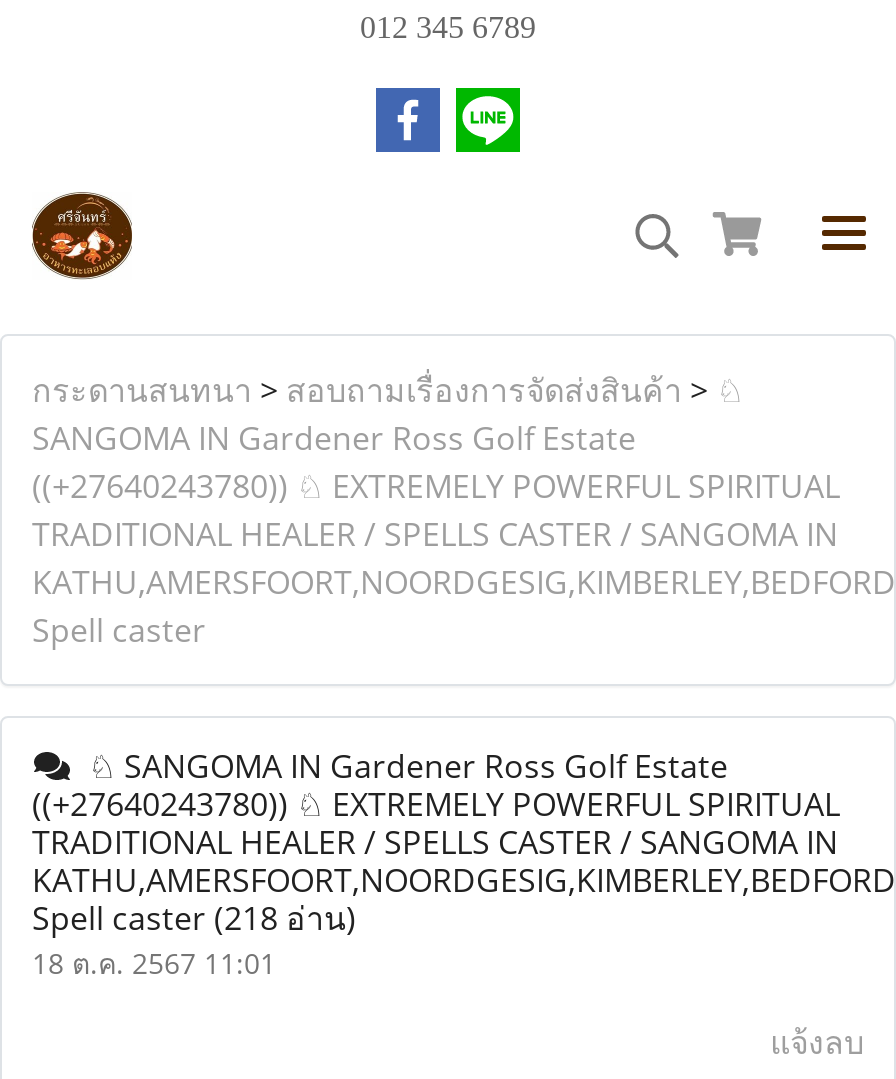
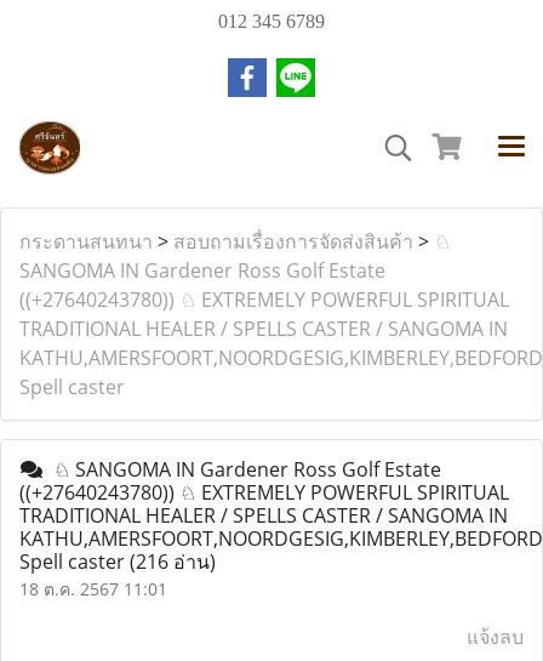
- Spell caster (218 อ่าน)
+ Spell caster (216 อ่าน)
